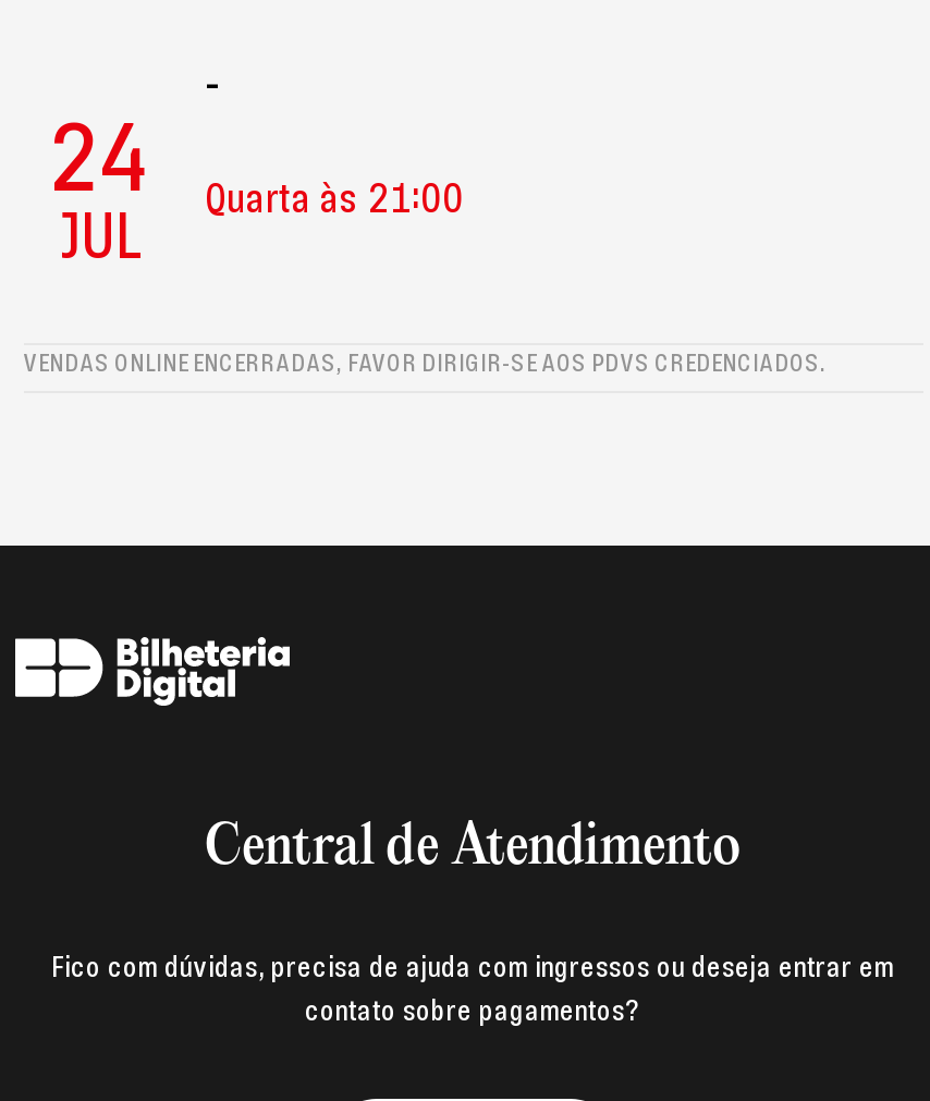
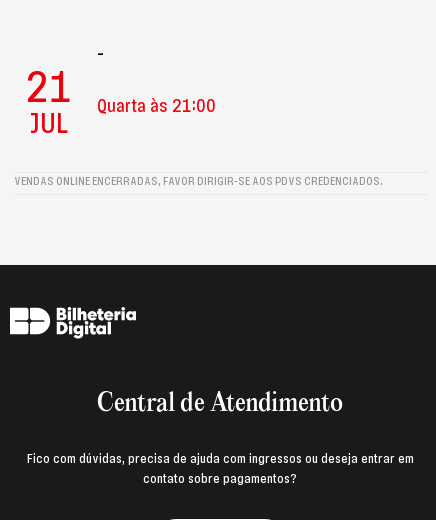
- 24 JUL Quarta às 21:00
+ 21 JUL Quarta às 21:00
